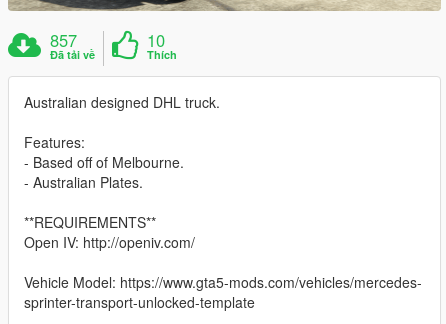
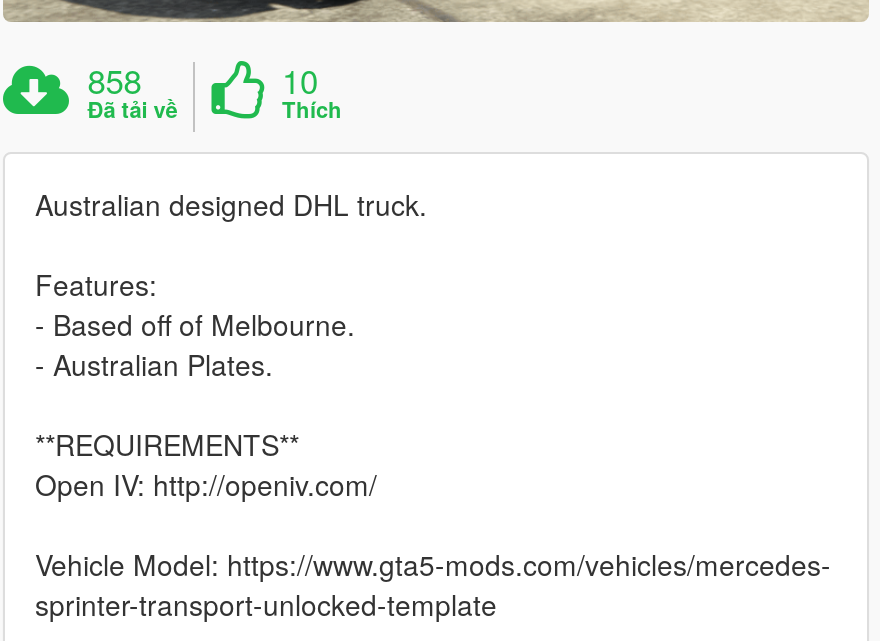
- 857
+ 858
